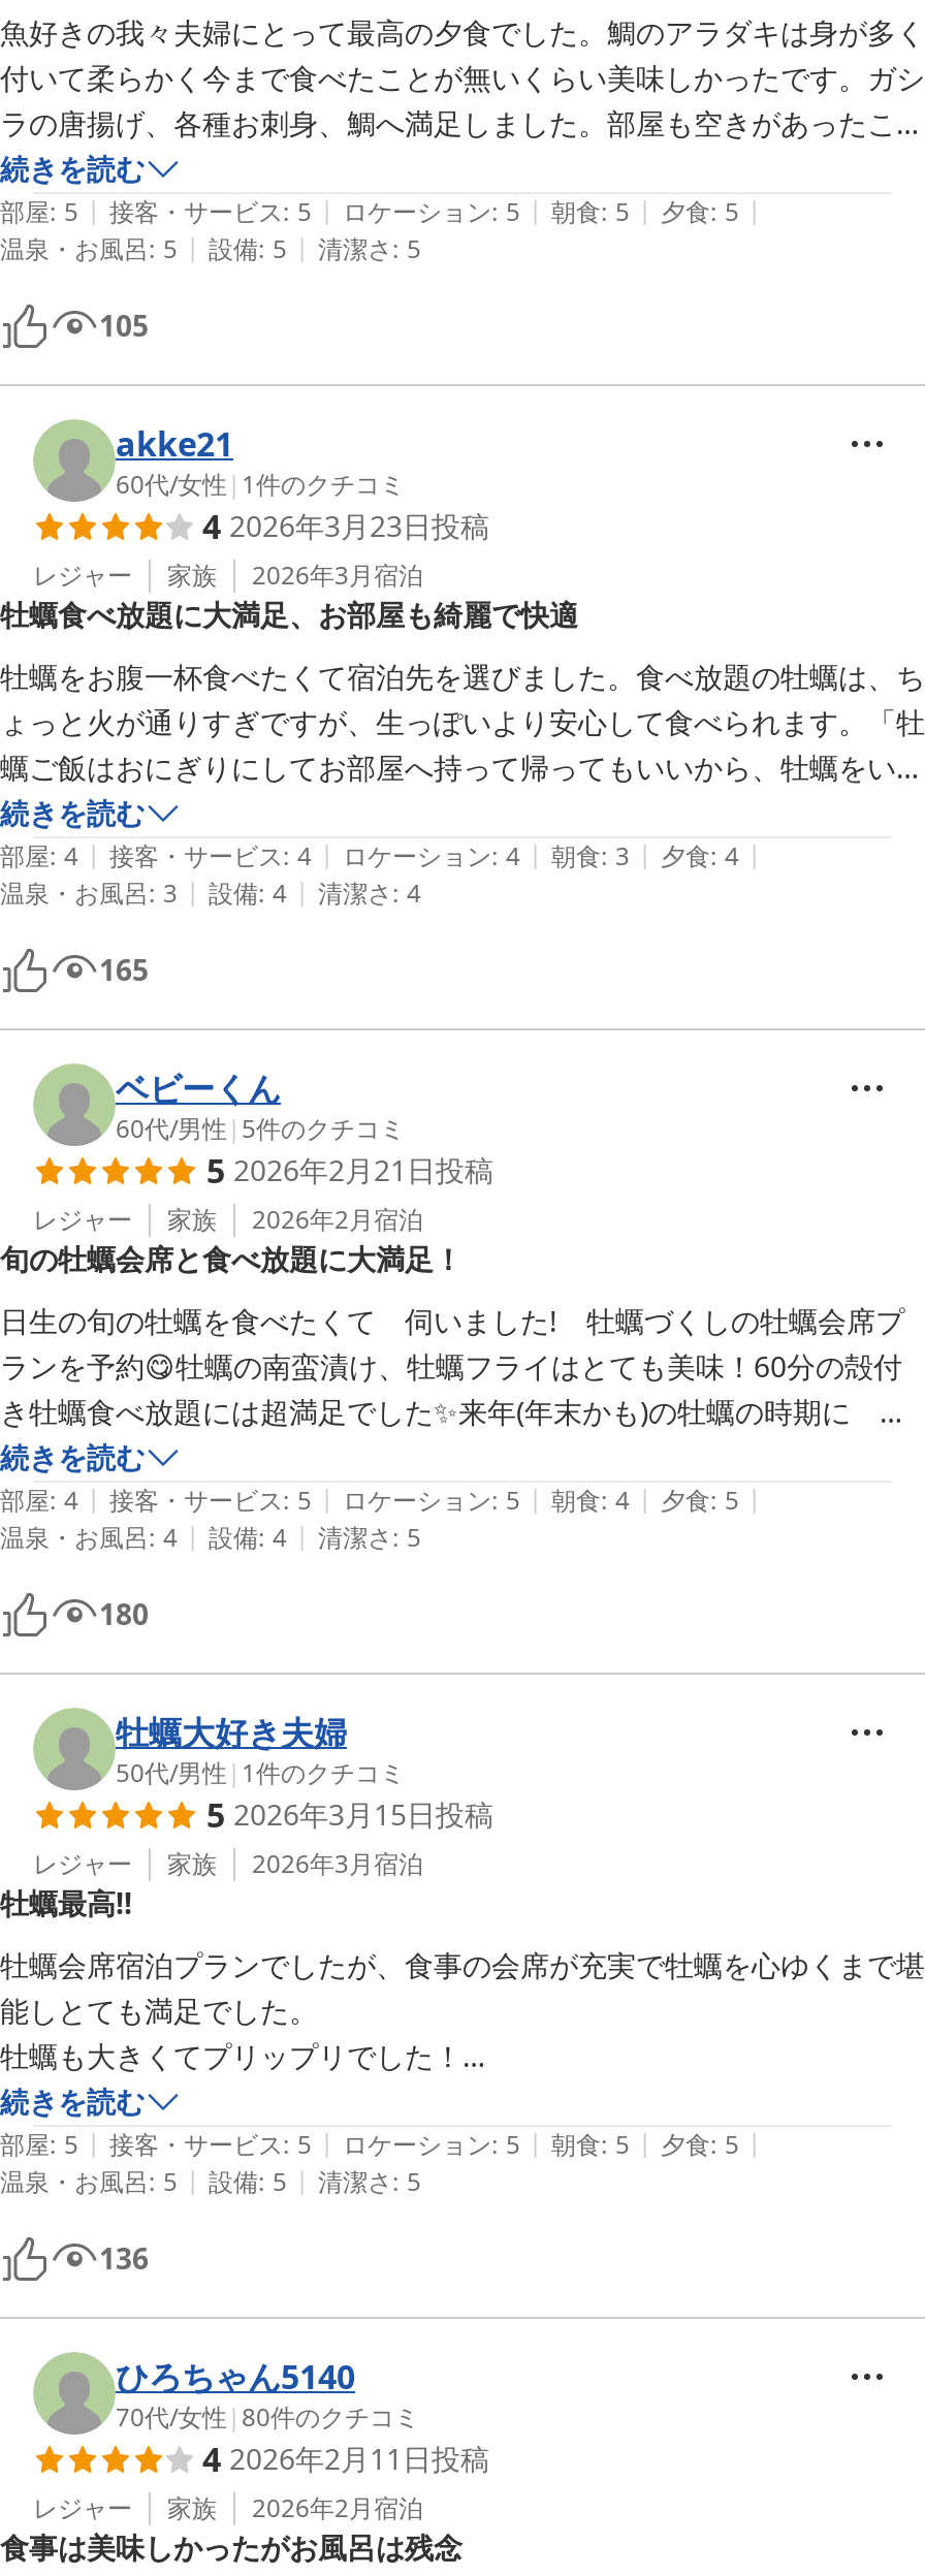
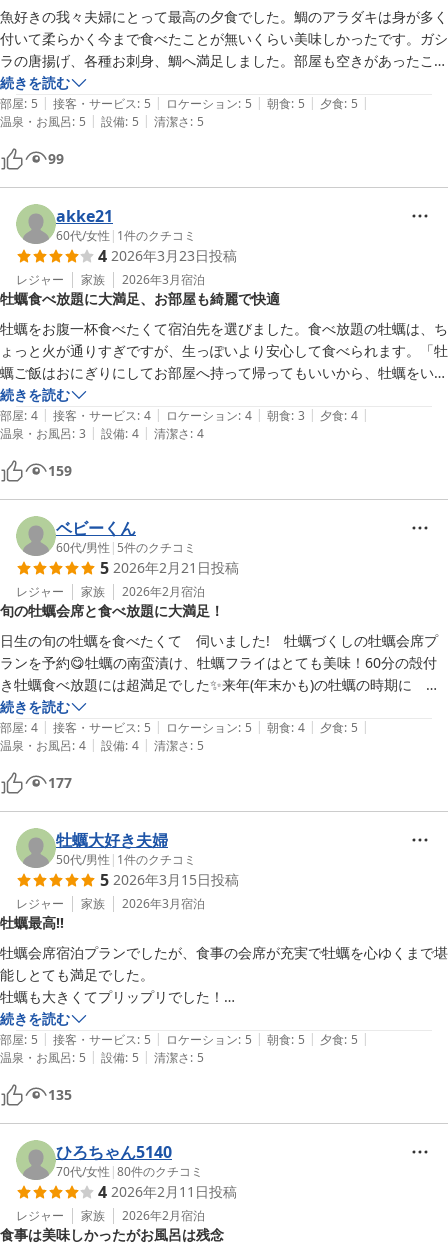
- 105
+ 99

- 165
+ 159

- 180
+ 177

- 136
+ 135
